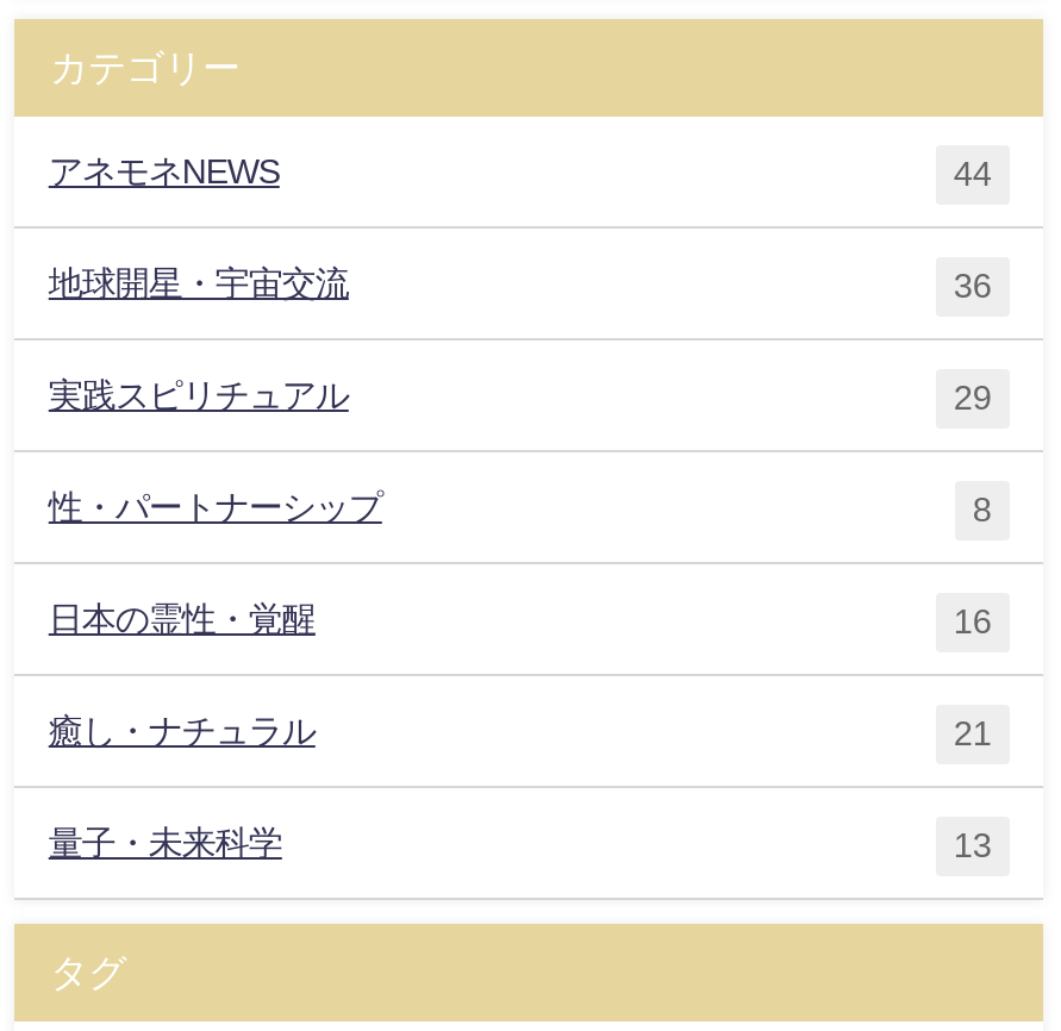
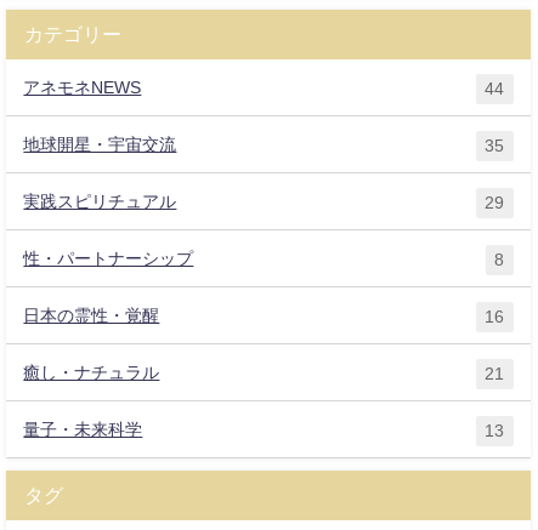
- 36
+ 35
